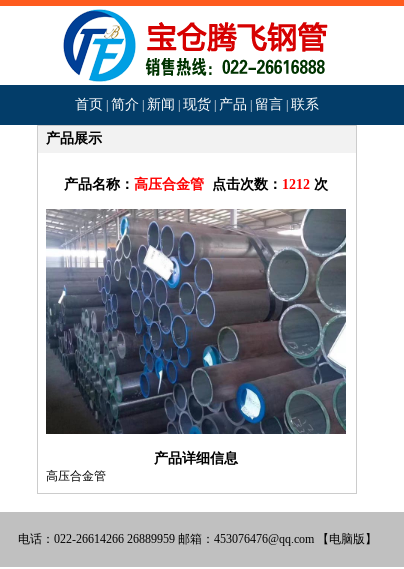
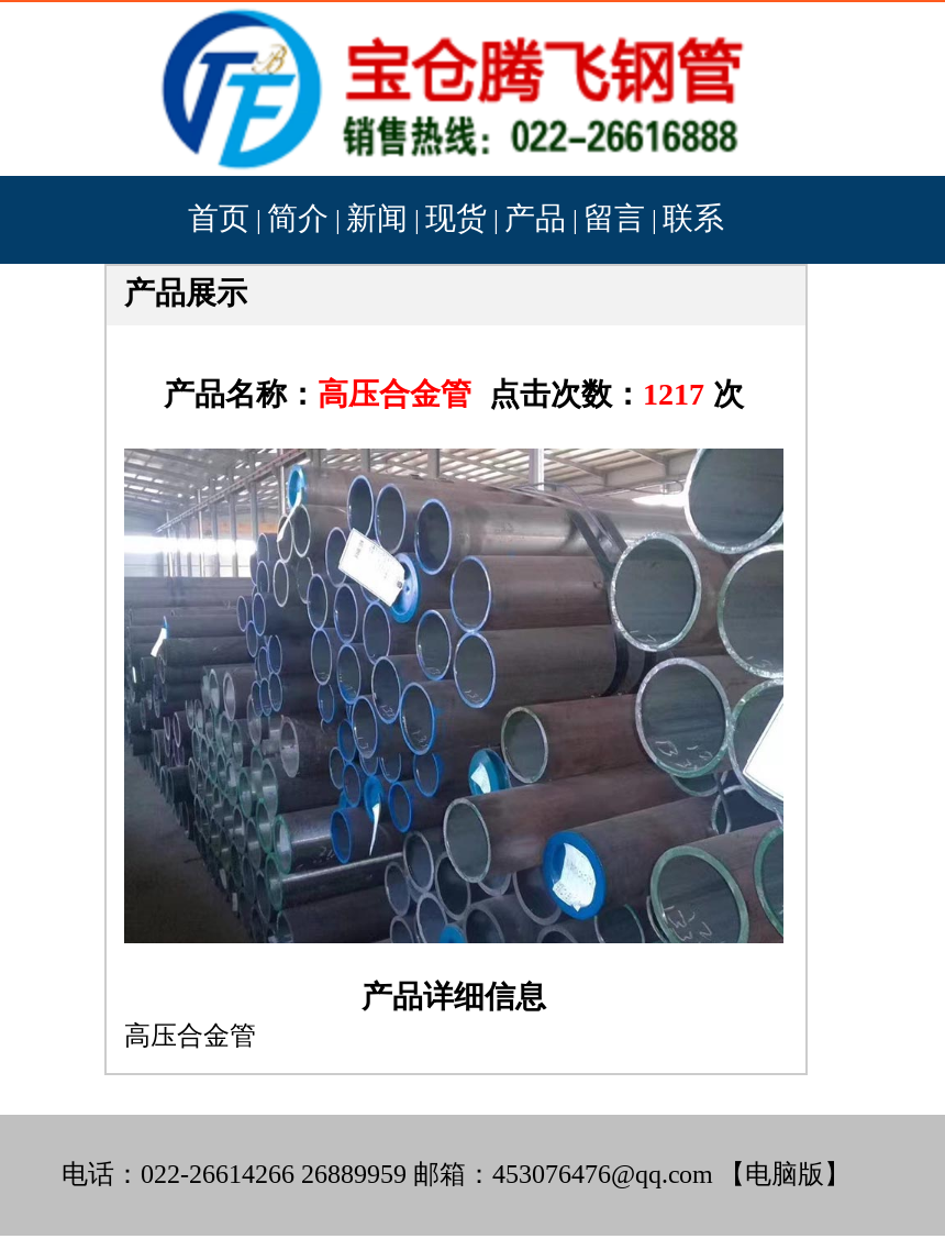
- 产品名称：高压合金管点击次数：1212次
+ 产品名称：高压合金管点击次数：1217次
